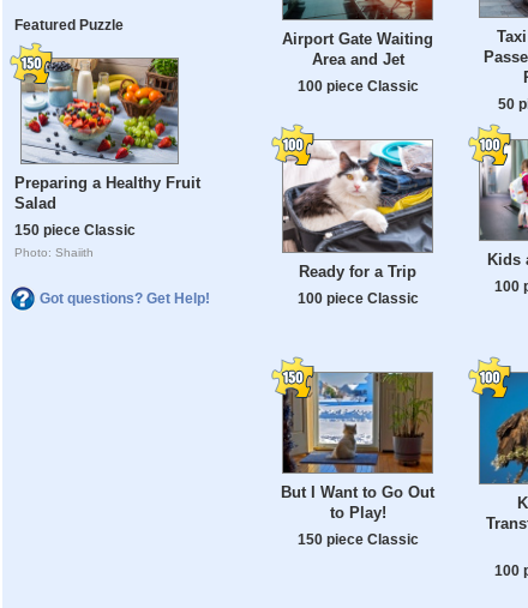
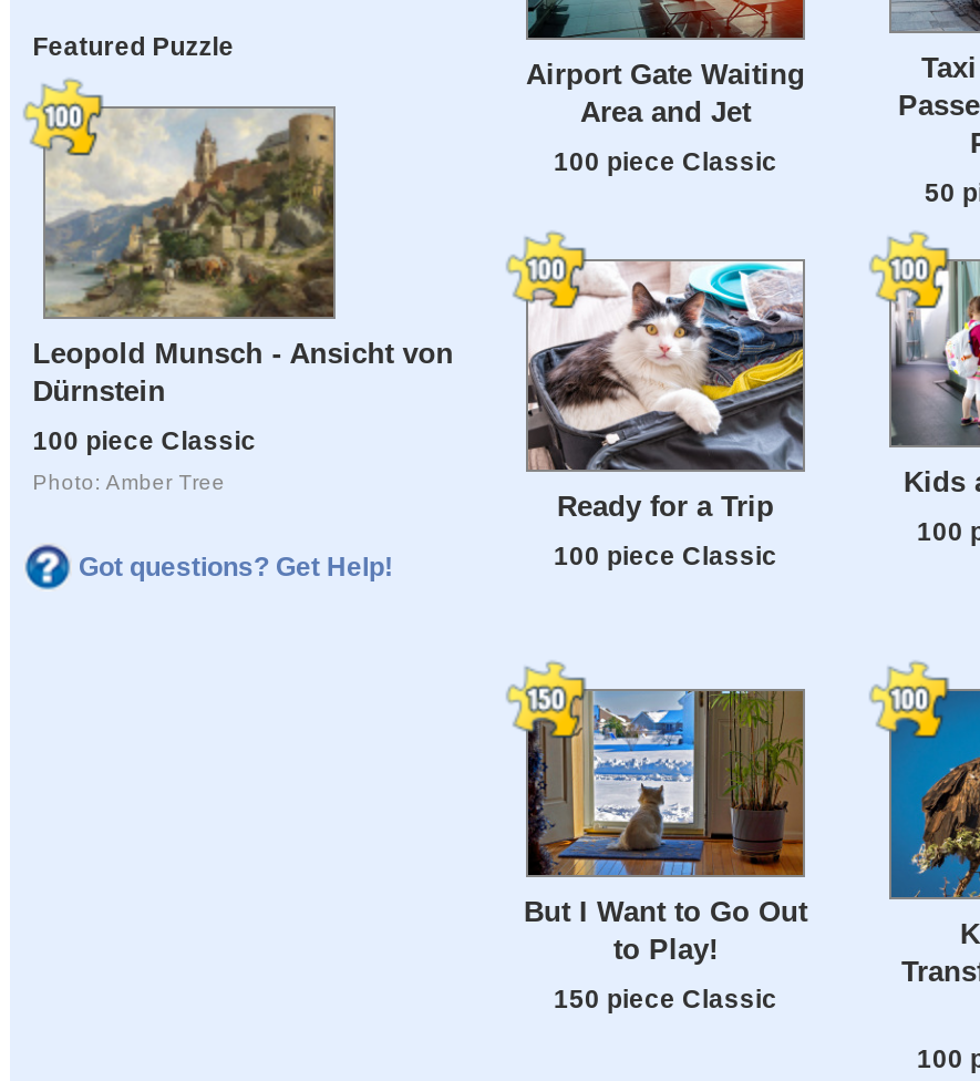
- [image]
- Preparing a Healthy Fruit
- Salad
+ [image]
+ Leopold Munsch - Ansicht von
+ Dürnstein

- 150 piece Classic
+ 100 piece Classic

- Photo: Shaiith
+ Photo: Amber Tree
